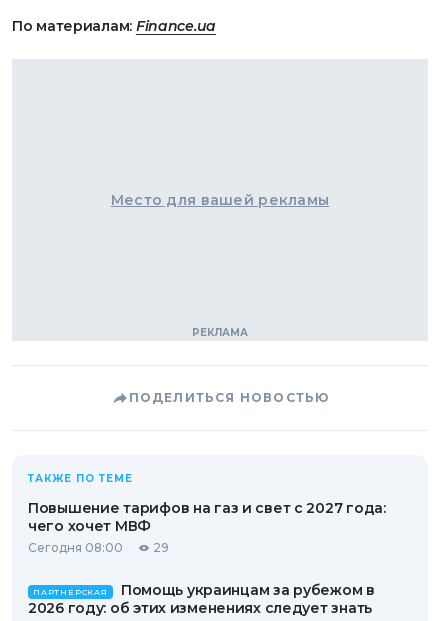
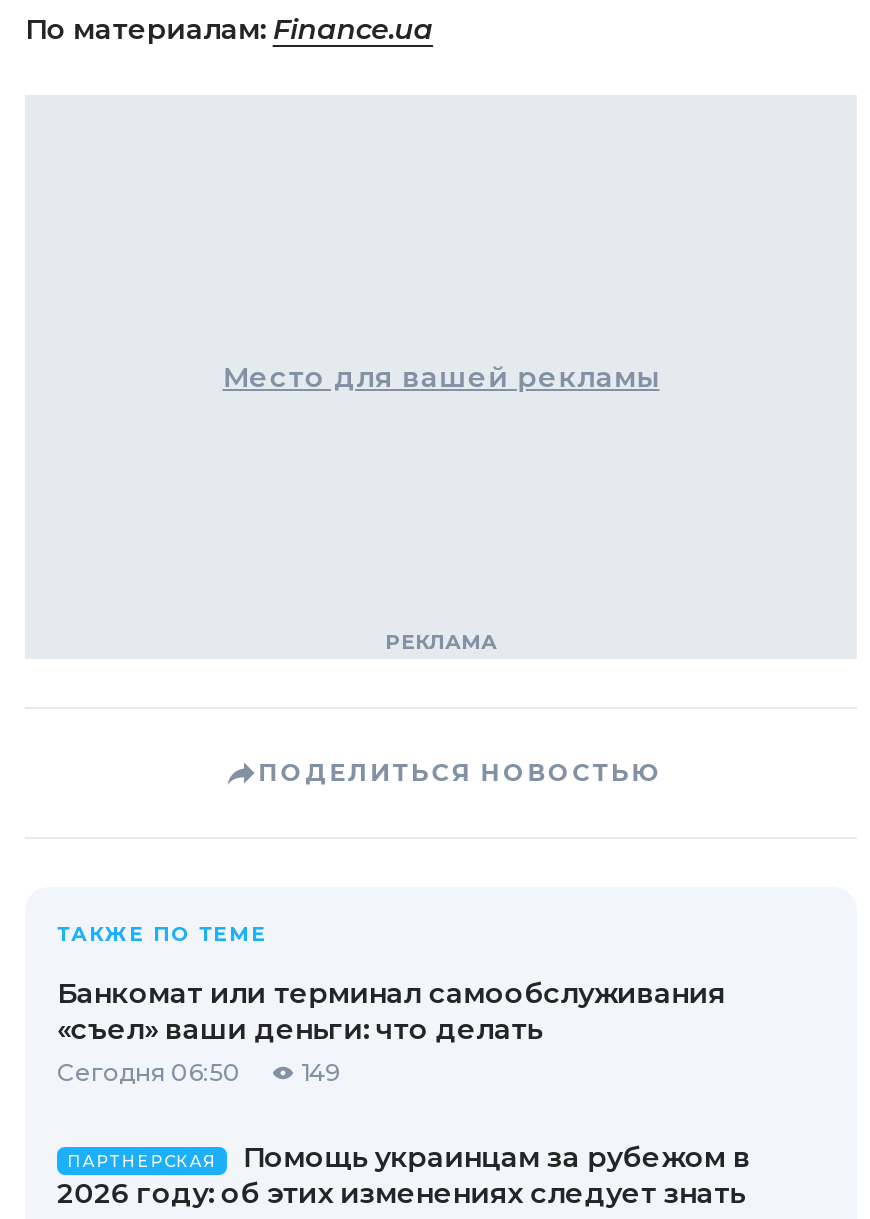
- Повышение тарифов на газ и свет с 2027 года:
- чего хочет МВФ
- Сегодня 08:00
- 29
+ Банкомат или терминал самообслуживания
+ «съел» ваши деньги: что делать
+ Сегодня 06:50
+ 149
